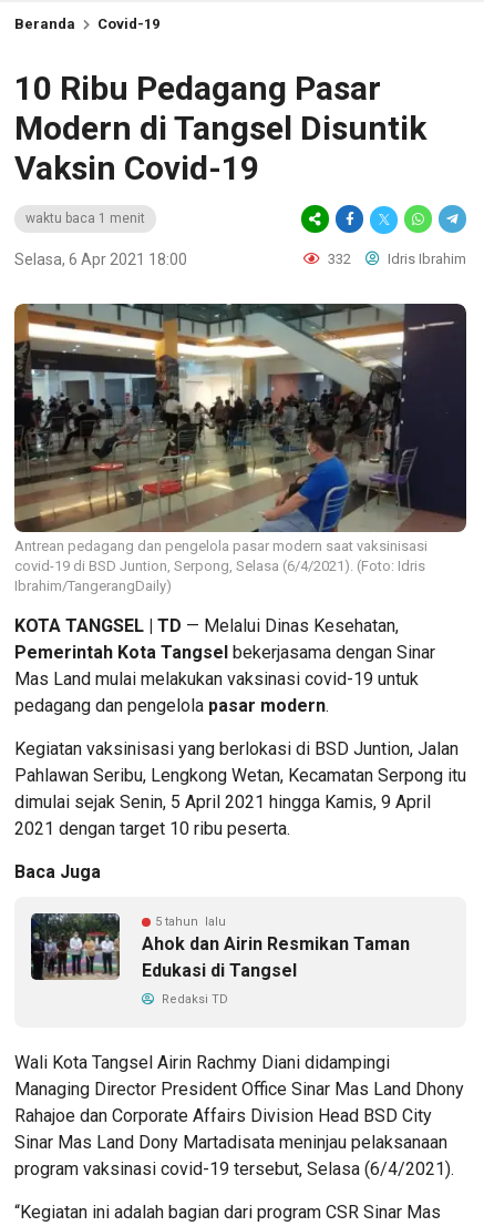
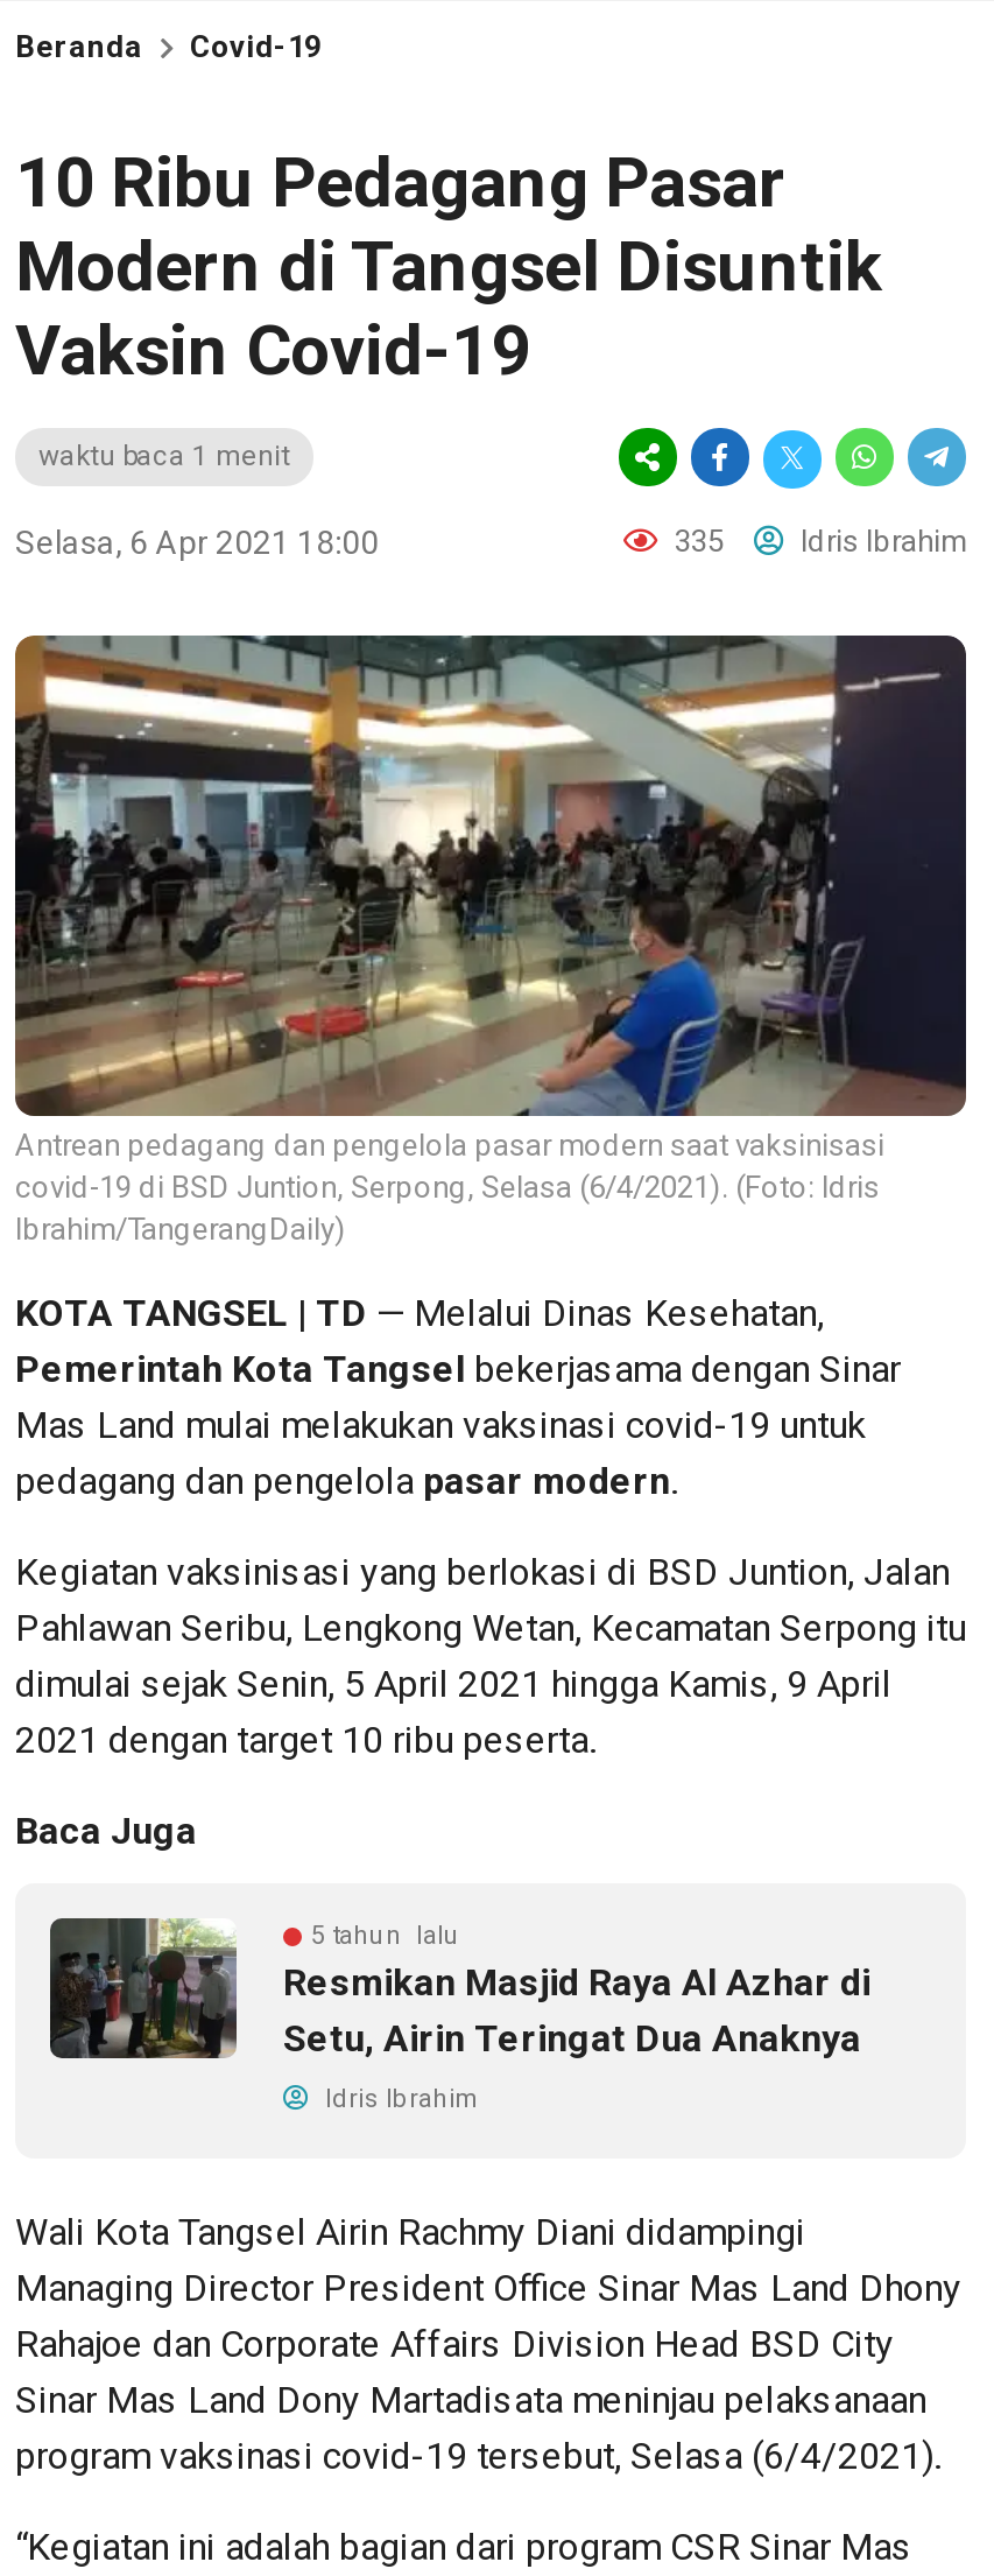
- 332 Idris Ibrahim
+ 335 Idris Ibrahim

- [image]
- Ahok dan Airin Resmikan Taman
- Edukasi di Tangsel
+ [image]
+ Resmikan Masjid Raya Al Azhar di
+ Setu, Airin Teringat Dua Anaknya

- Redaksi TD
+ Idris Ibrahim
